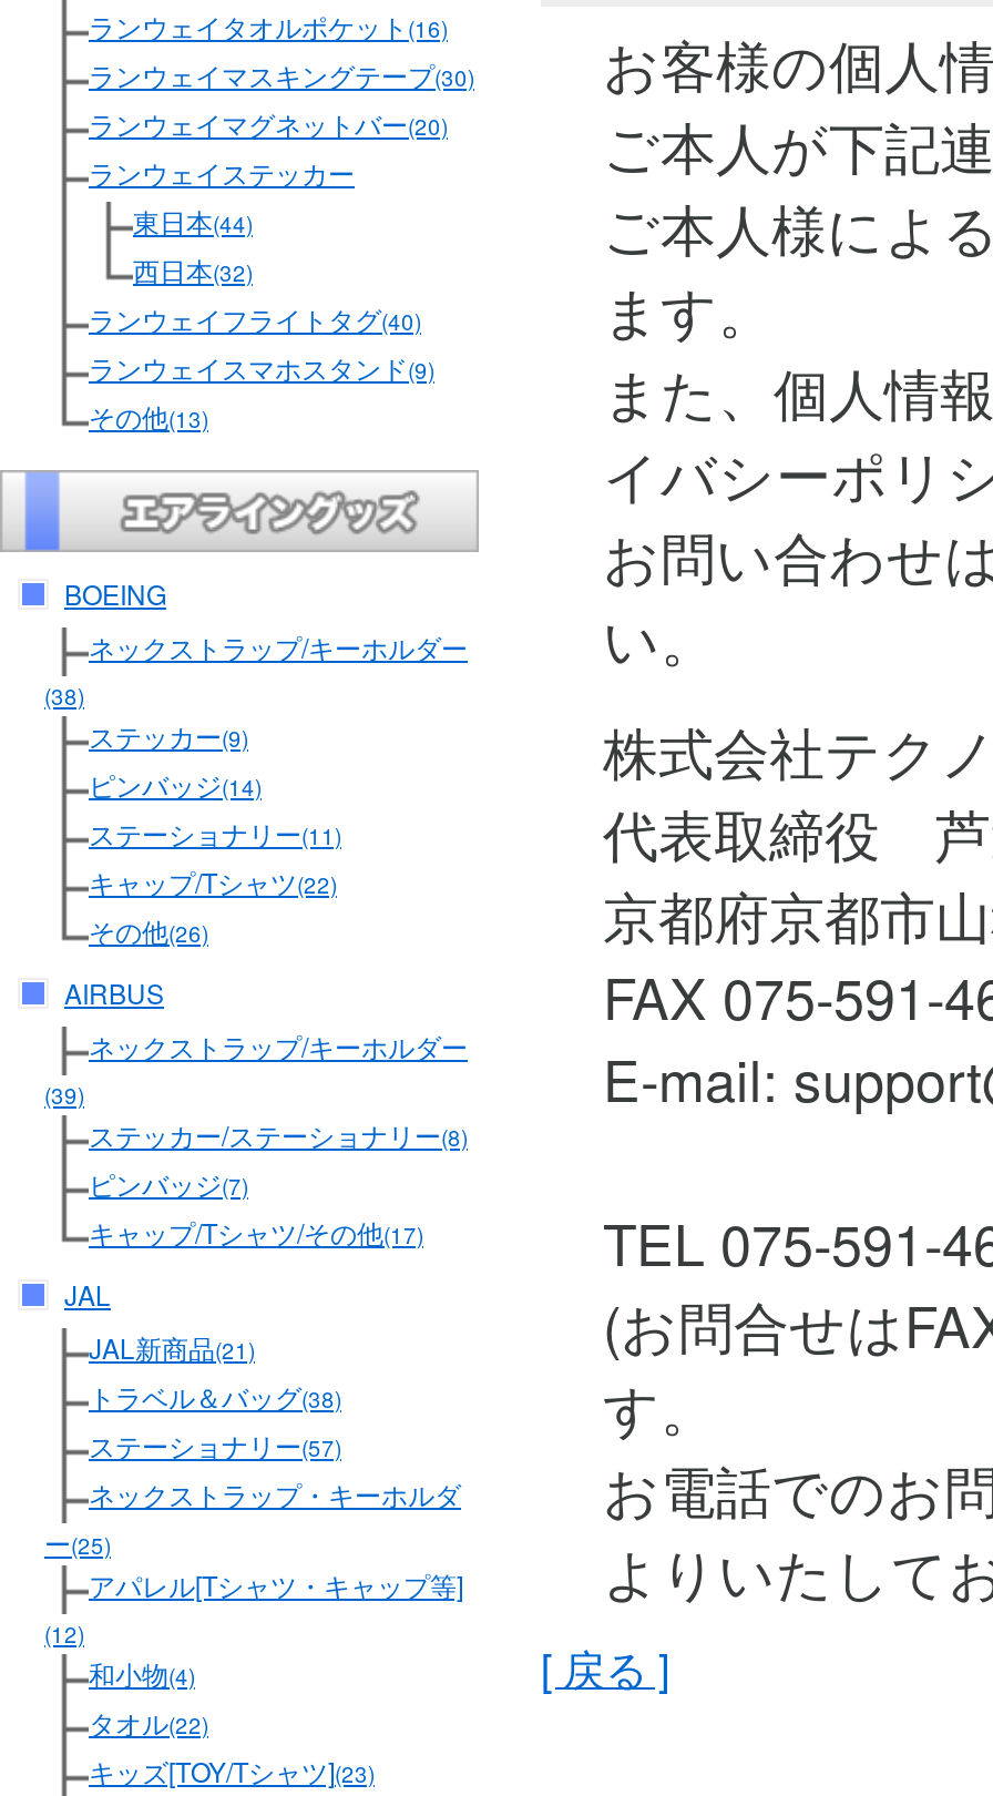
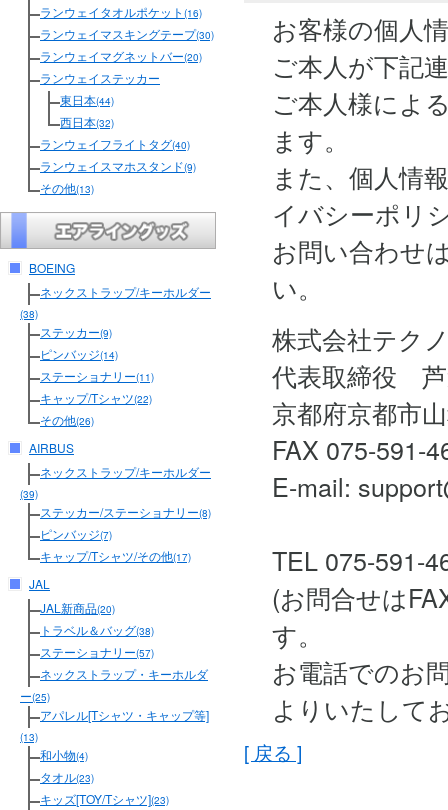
- JAL新商品(21)
+ JAL新商品(20)

- (12)
+ (13)

- タオル(22)
+ タオル(23)
